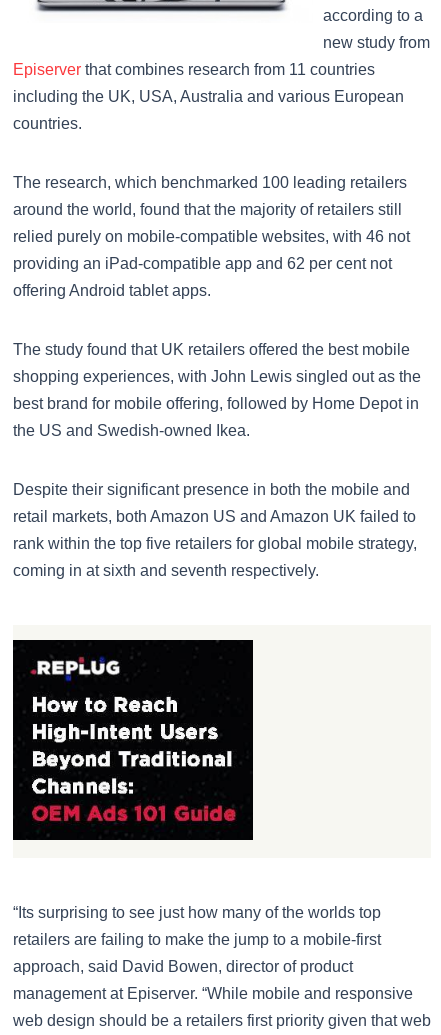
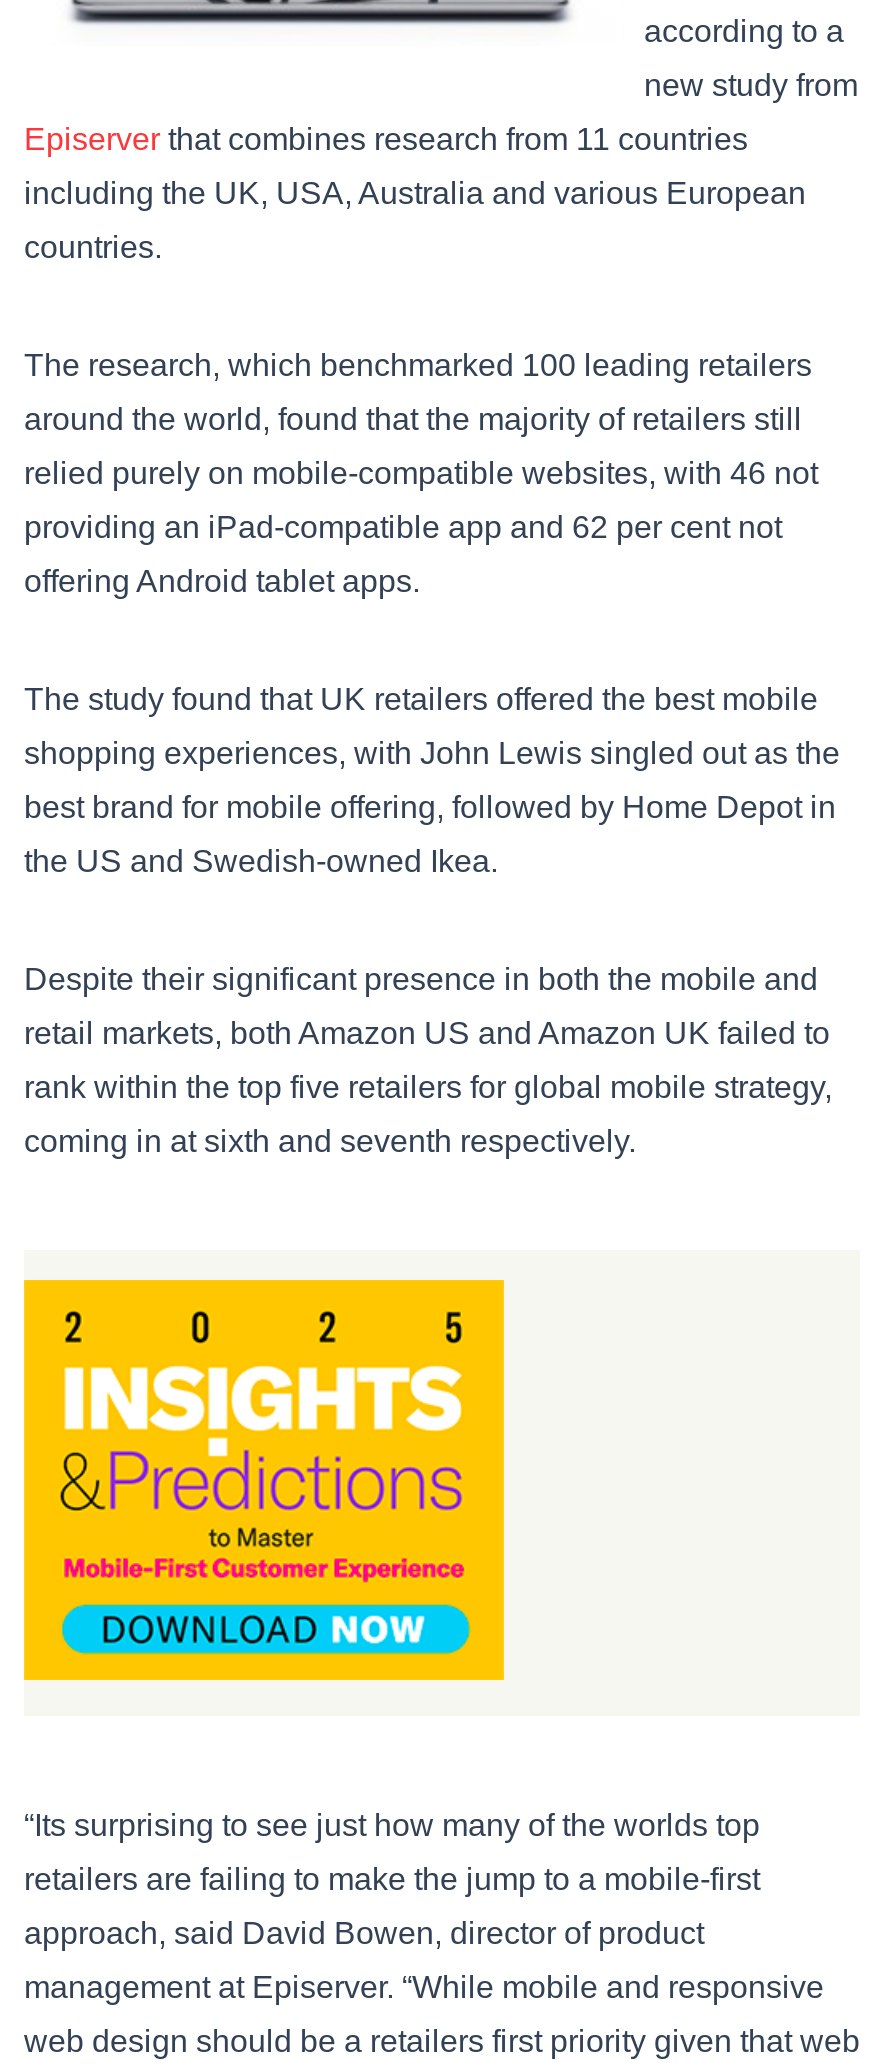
- [image]
+ [image]
